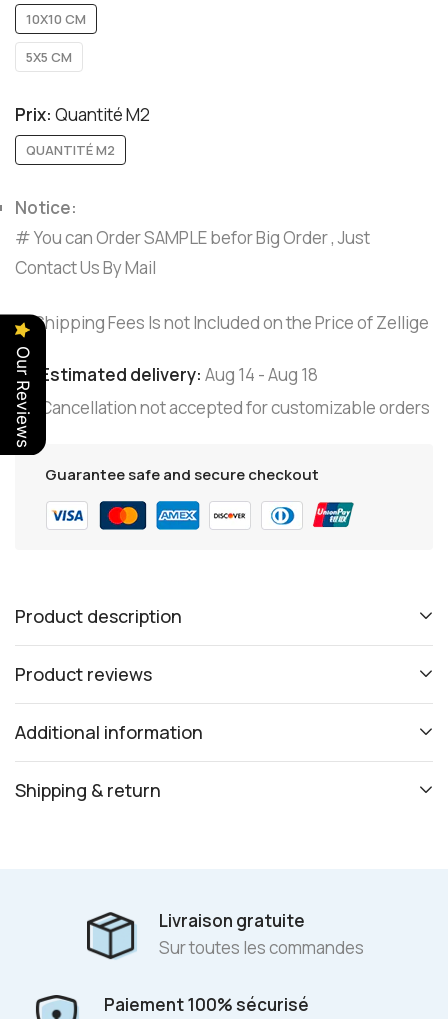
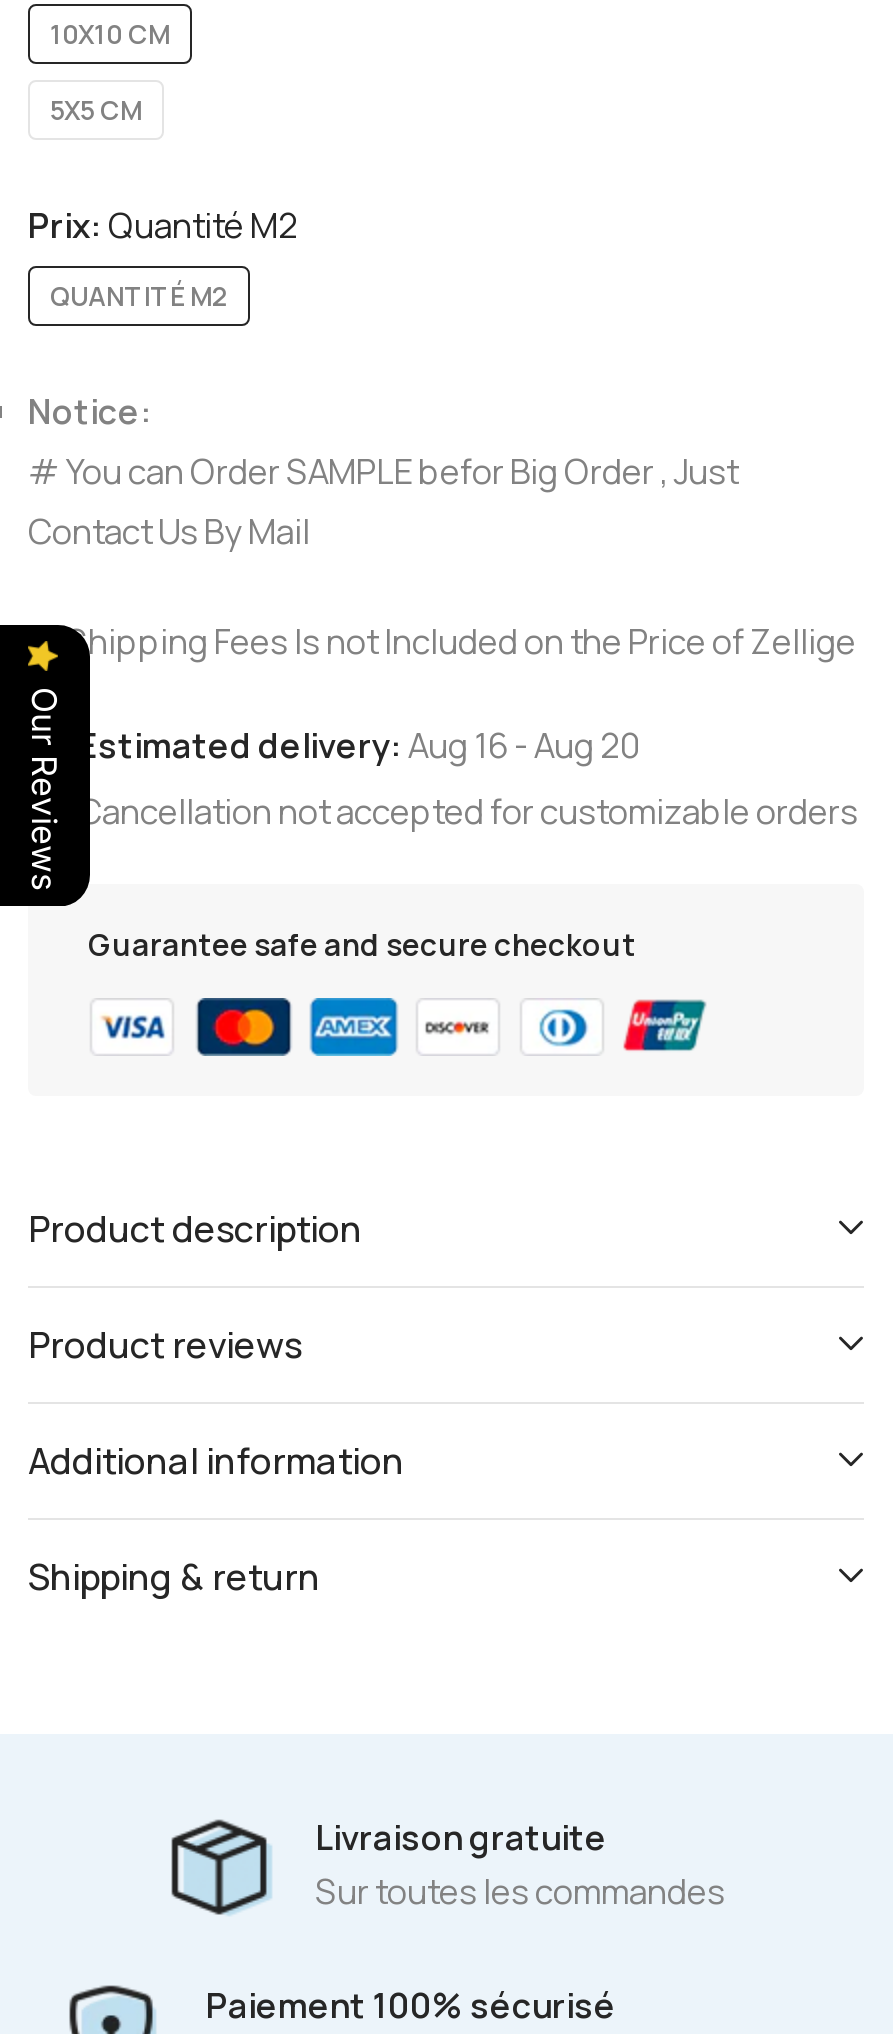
- Estimated delivery: Aug 14 - Aug 18
+ Estimated delivery: Aug 16 - Aug 20
